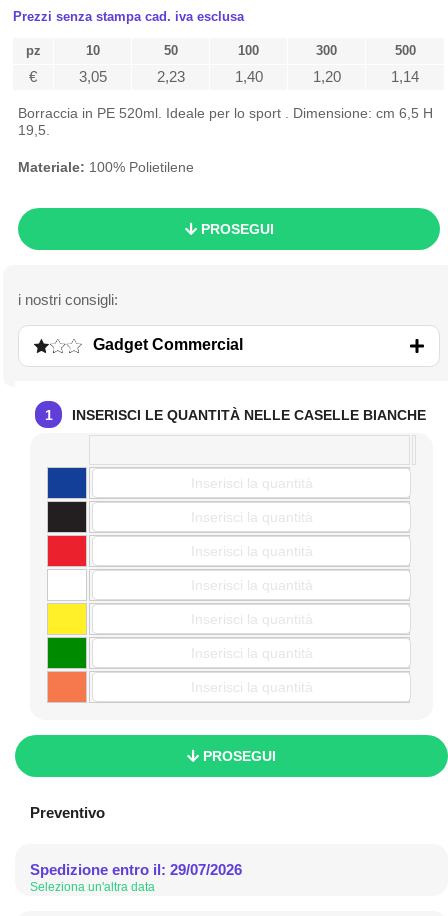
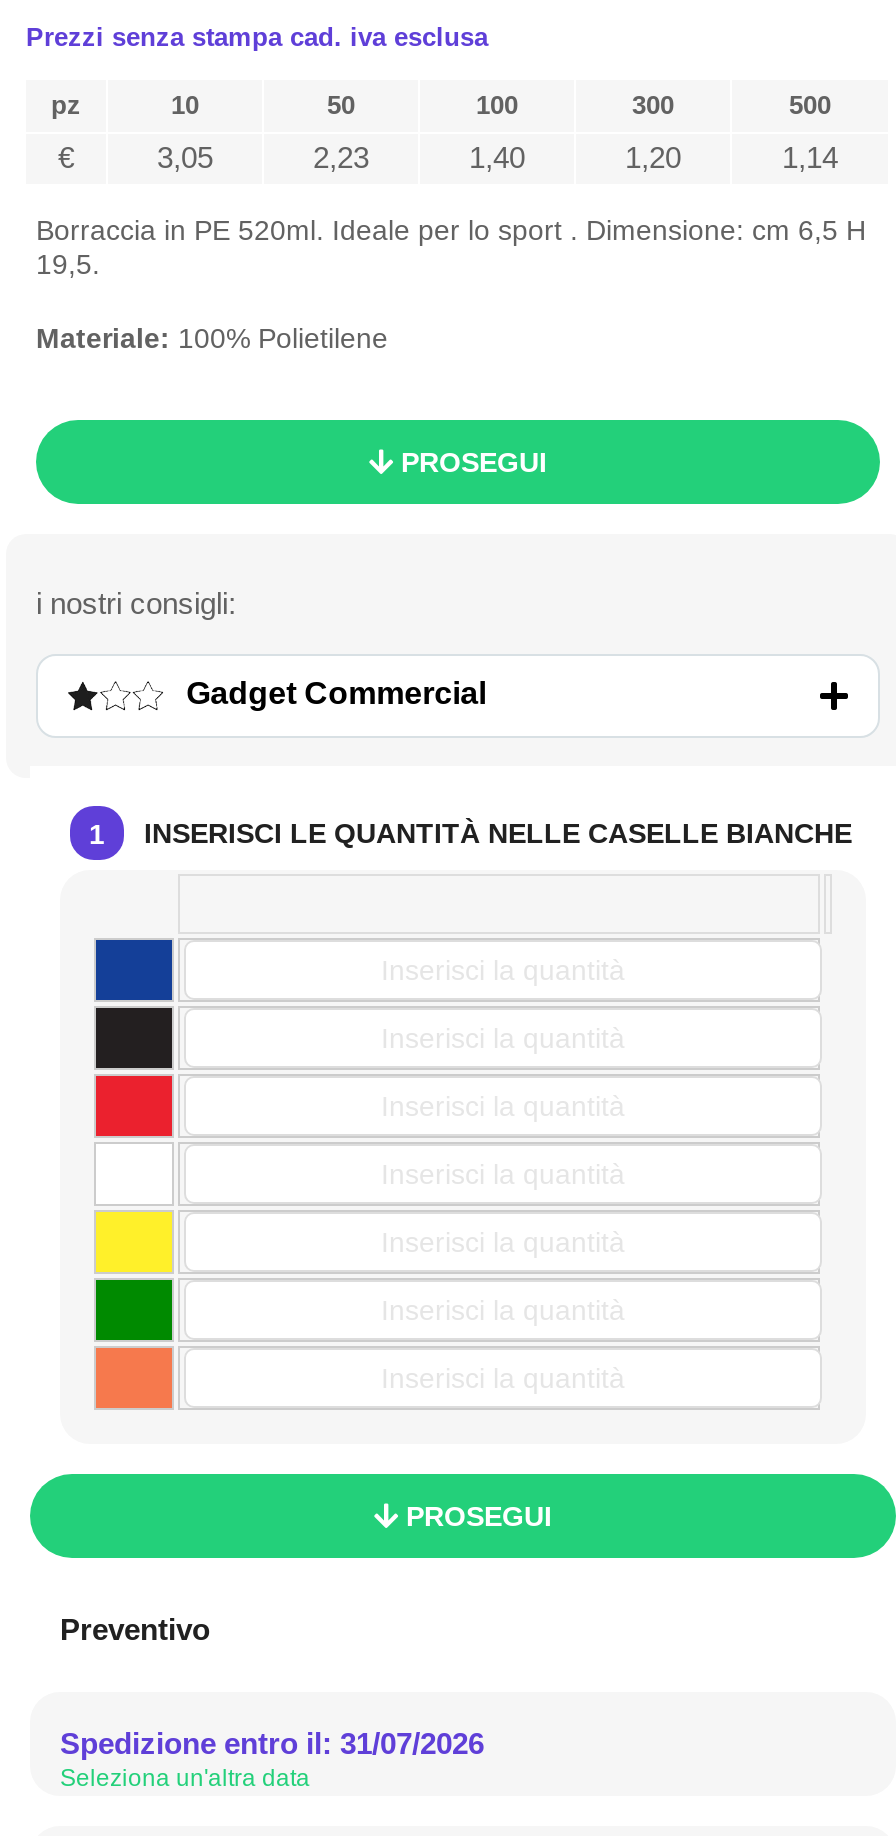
- Spedizione entro il: 29/07/2026
+ Spedizione entro il: 31/07/2026
